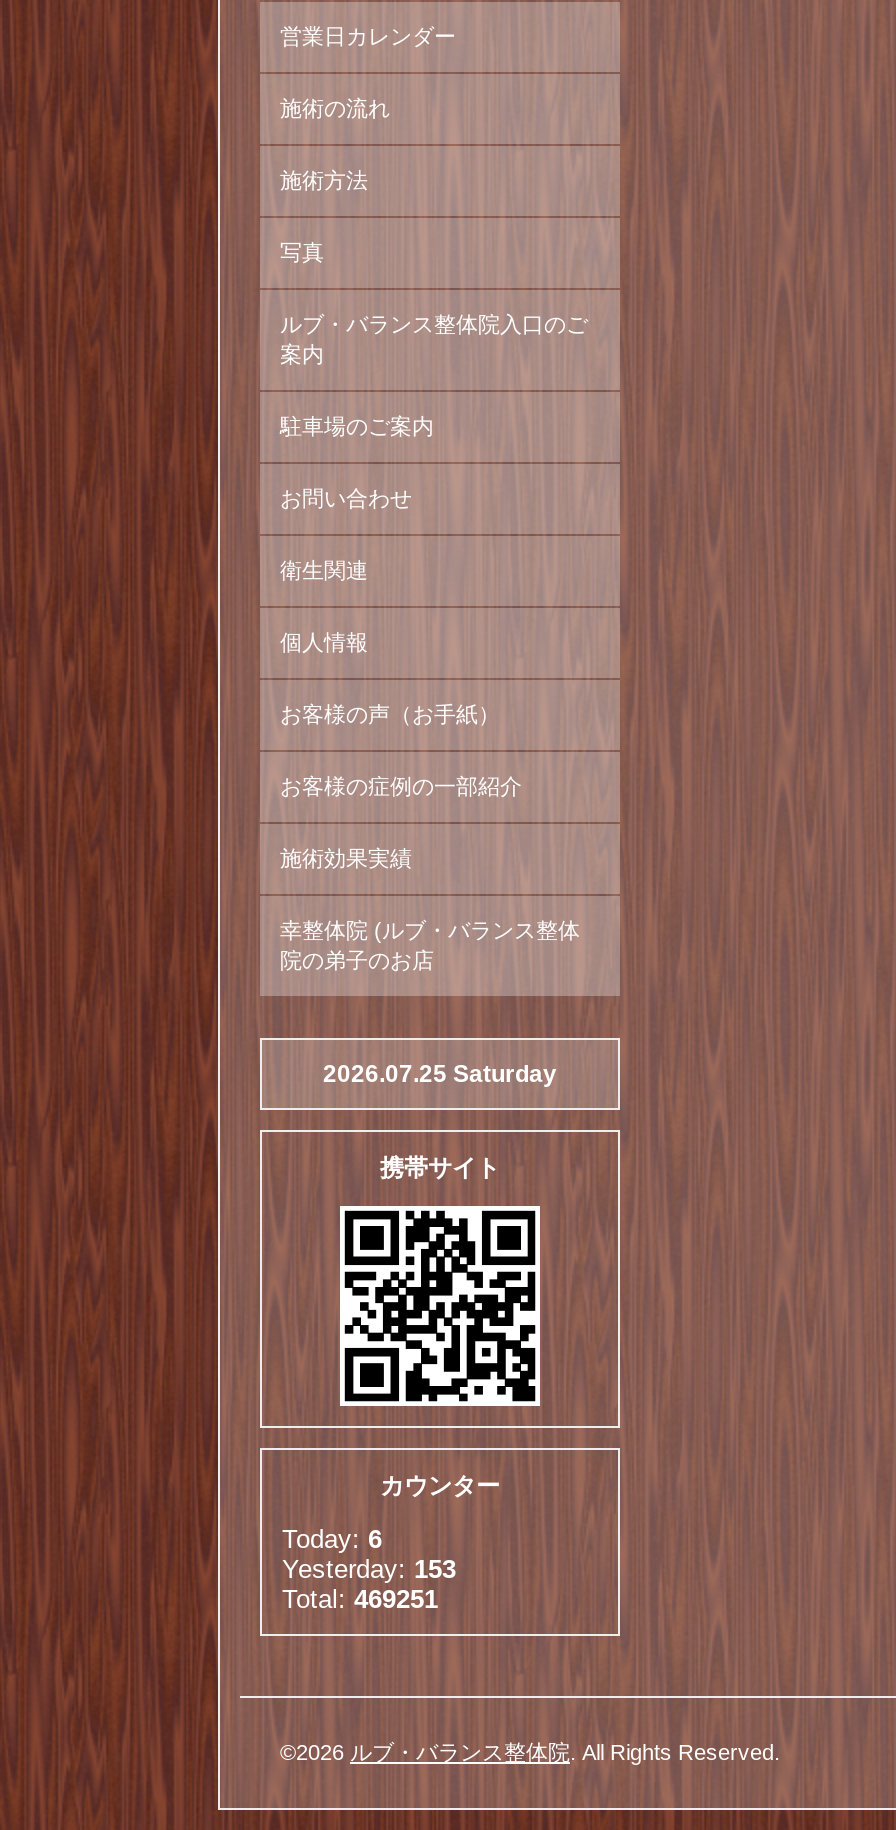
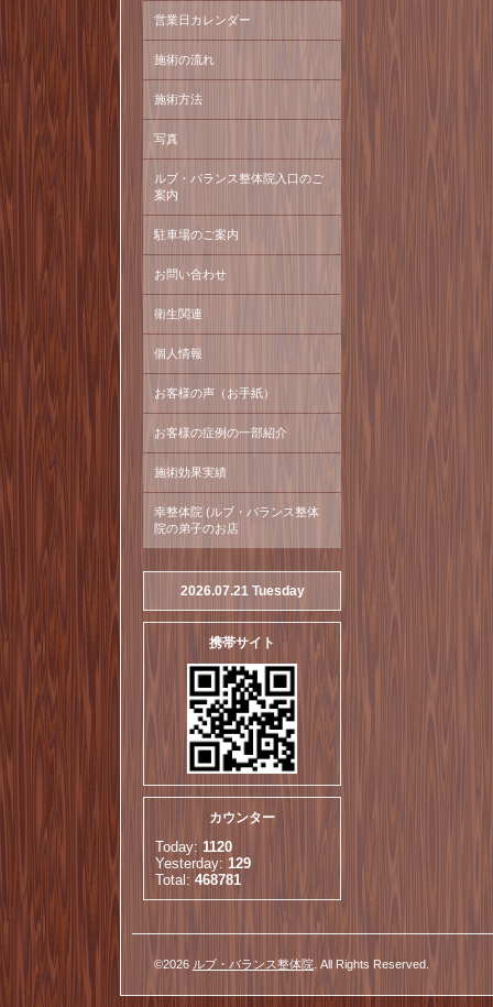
- 2026.07.25 Saturday
+ 2026.07.21 Tuesday

- Today: 6
+ Today: 1120

- Yesterday: 153
+ Yesterday: 129

- Total: 469251
+ Total: 468781
